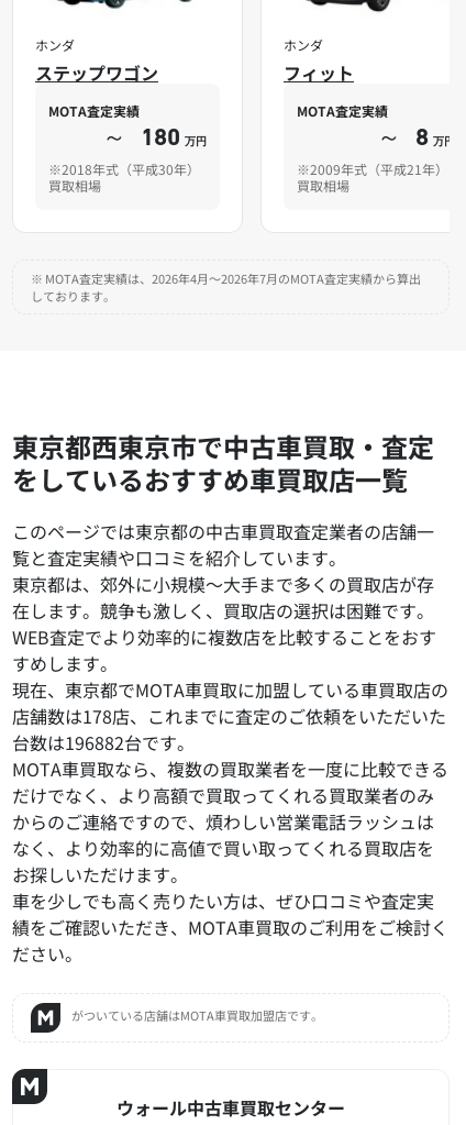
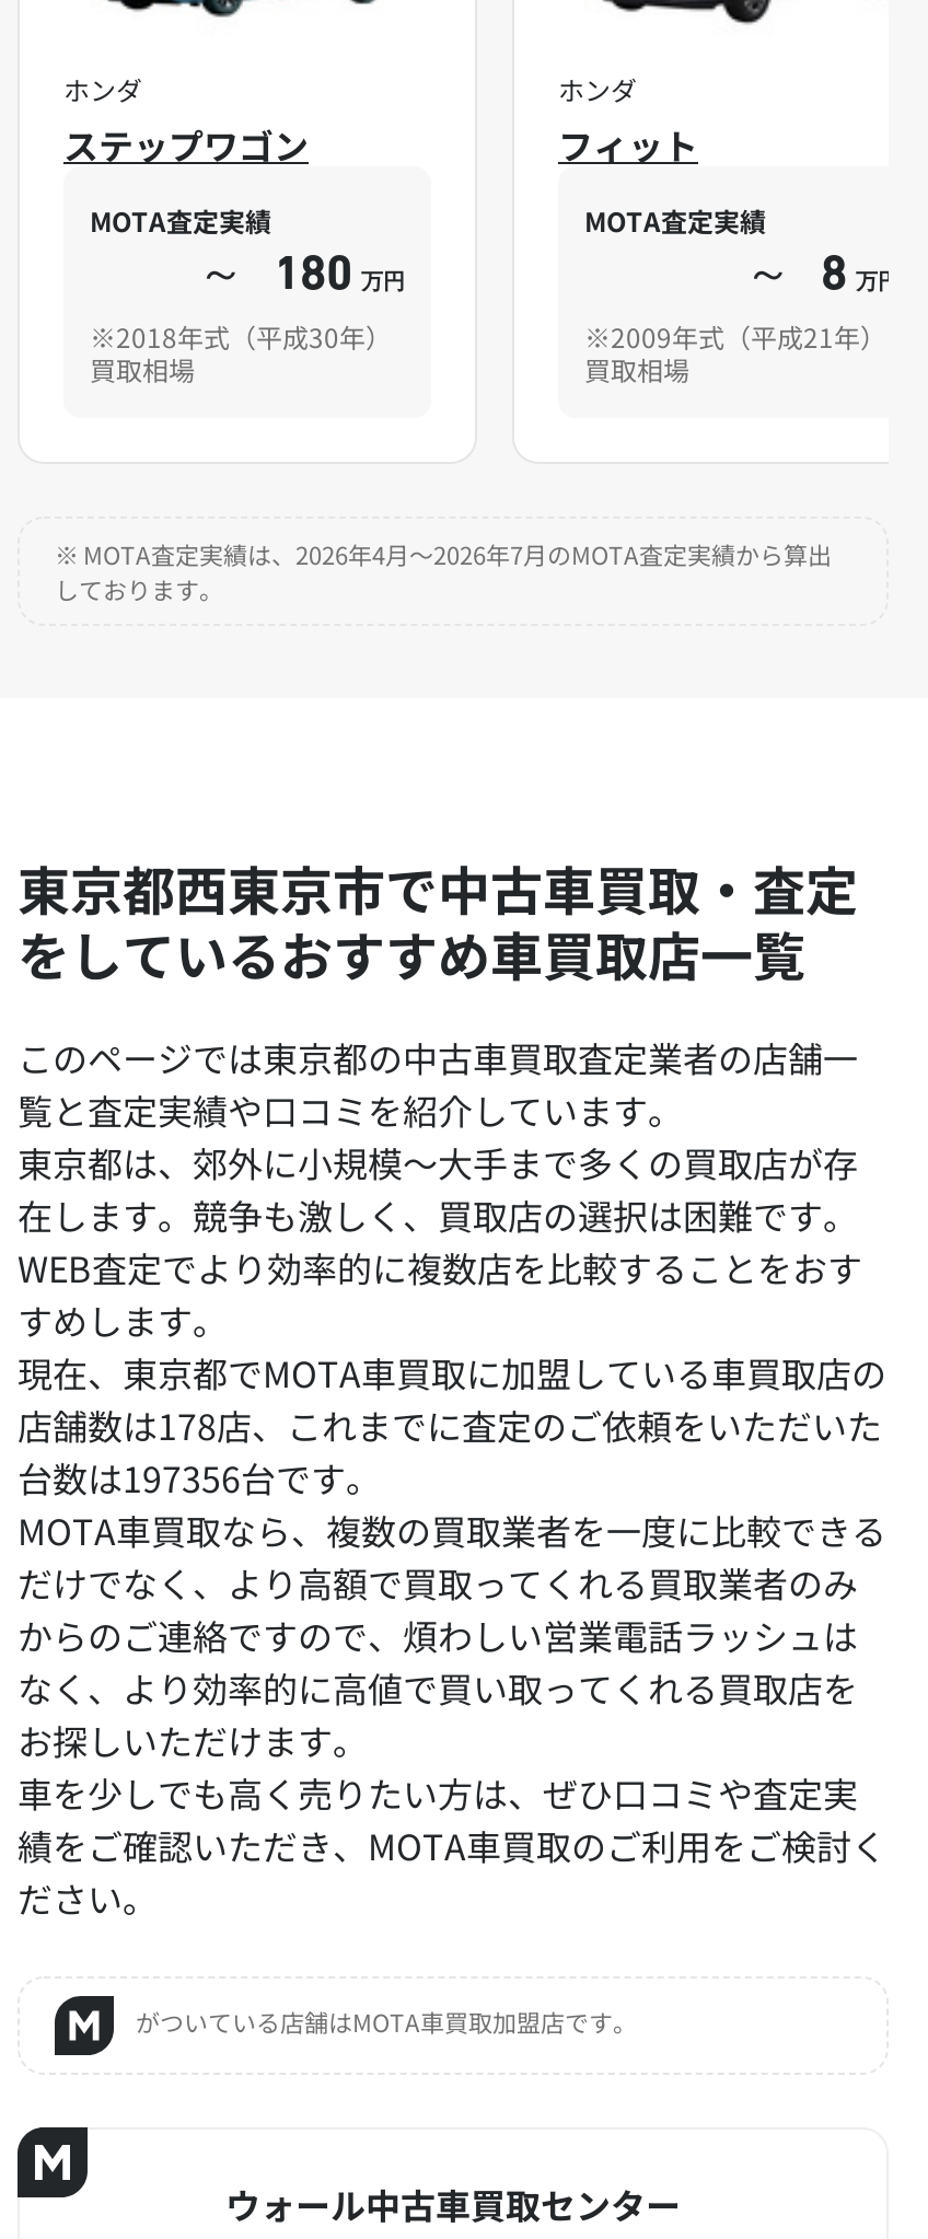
- 台数は196882台です。
+ 台数は197356台です。
